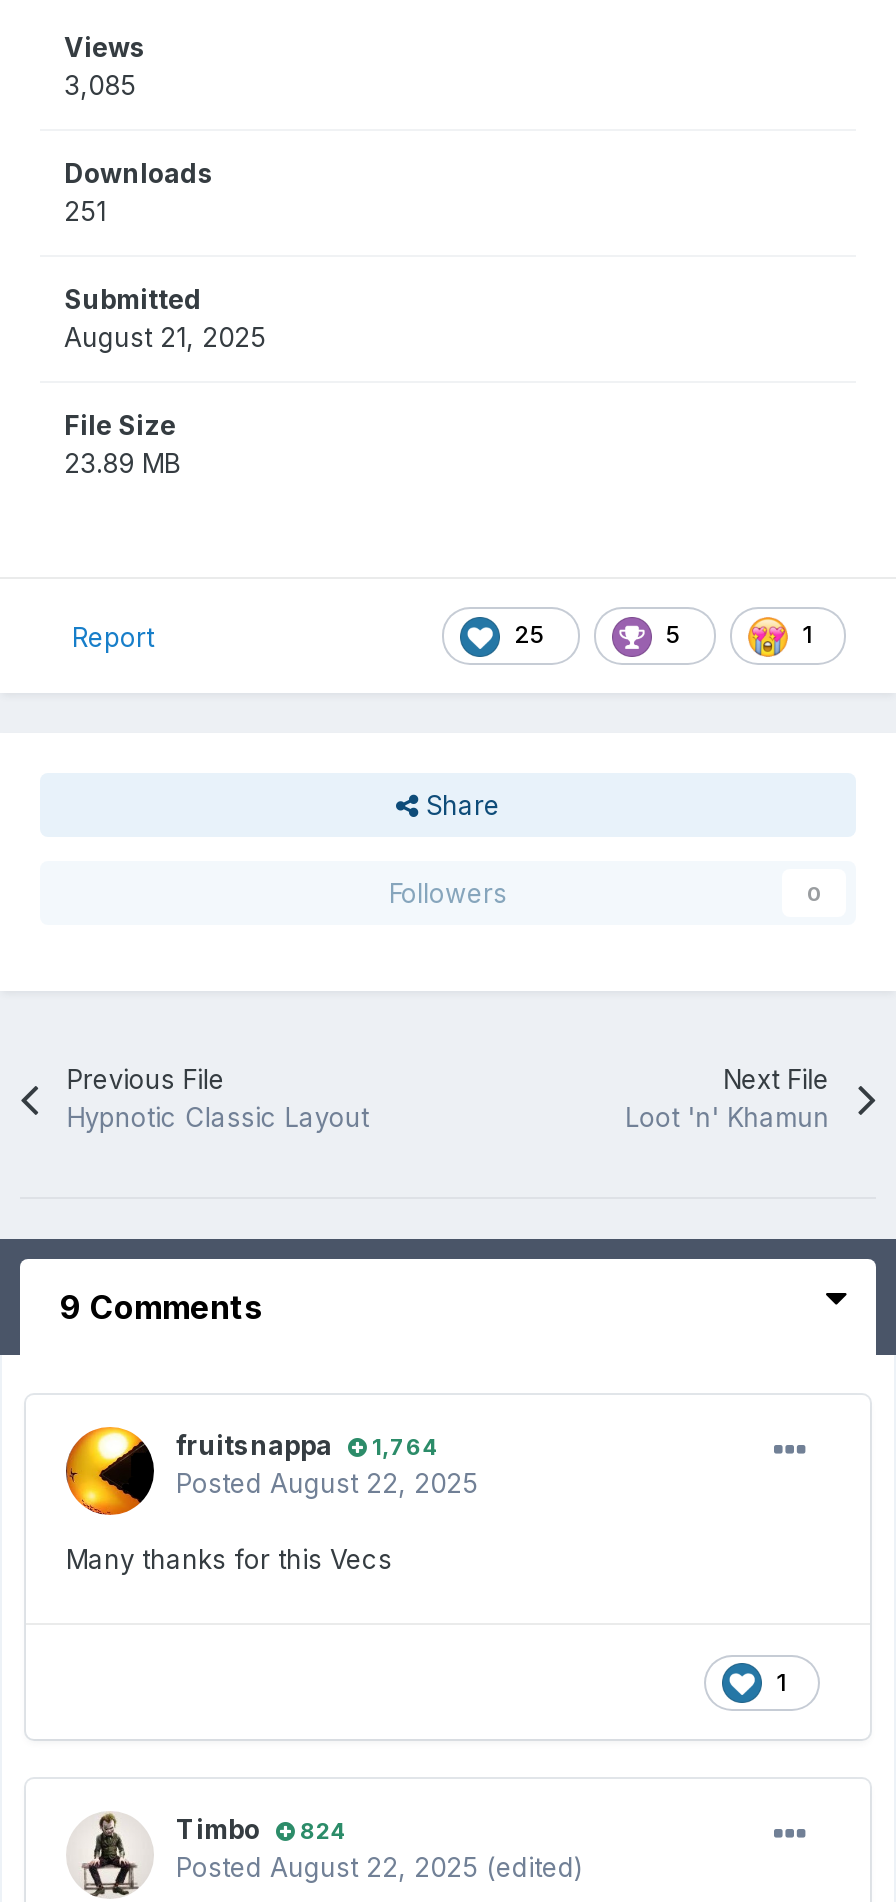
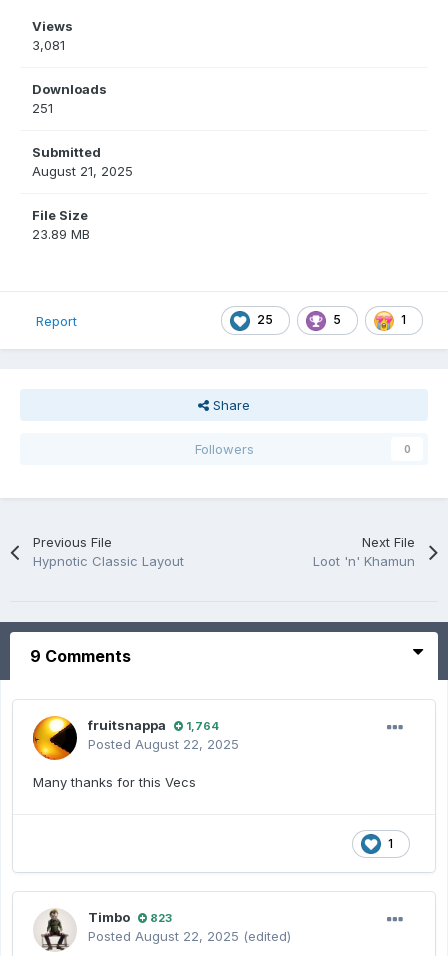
- 3,085
+ 3,081

- Timbo 824
+ Timbo 823
